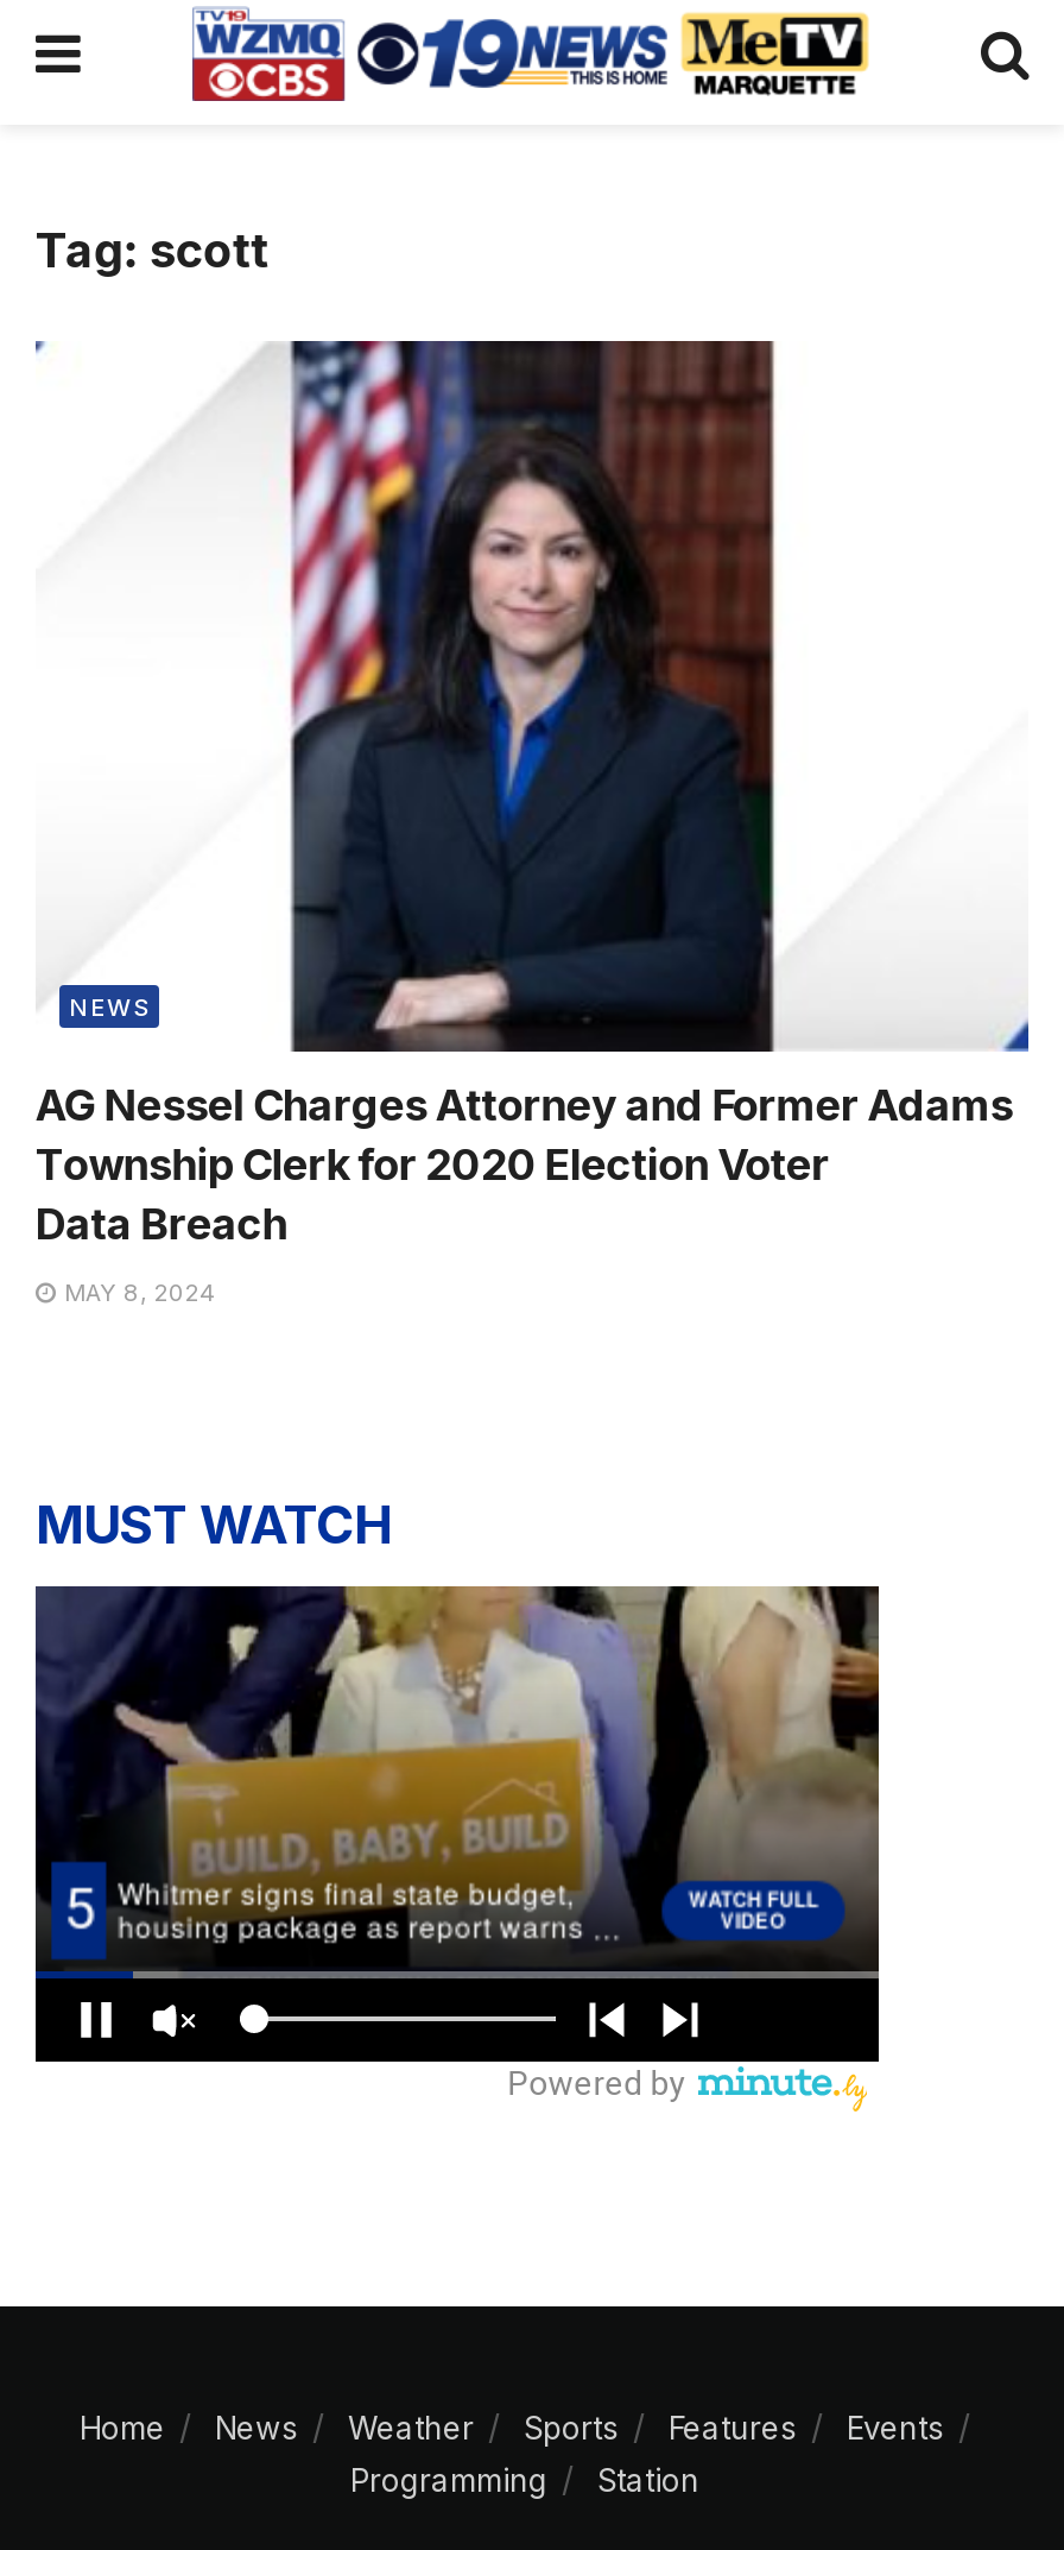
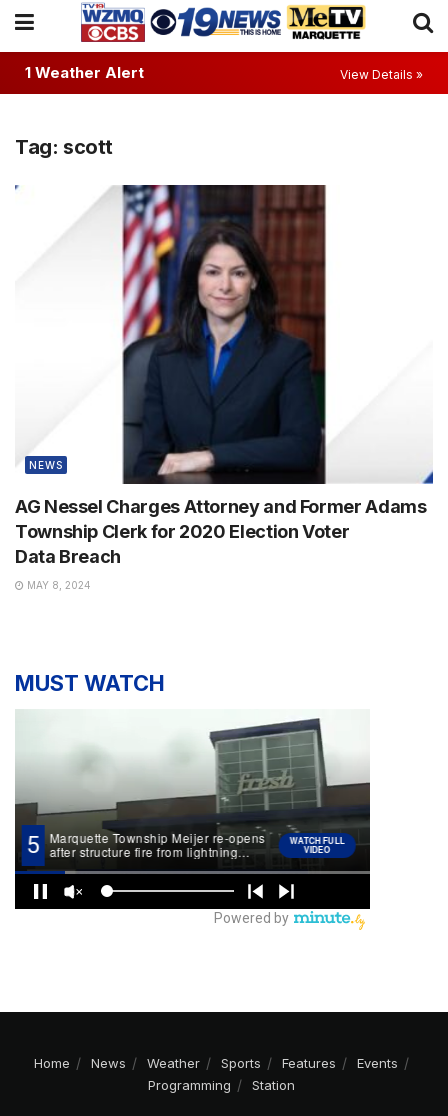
+ 1 Weather Alert
+ View Details »

- [image]
+ [image]
